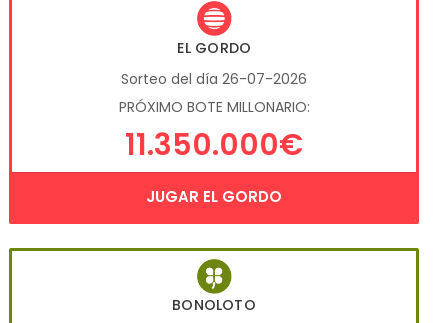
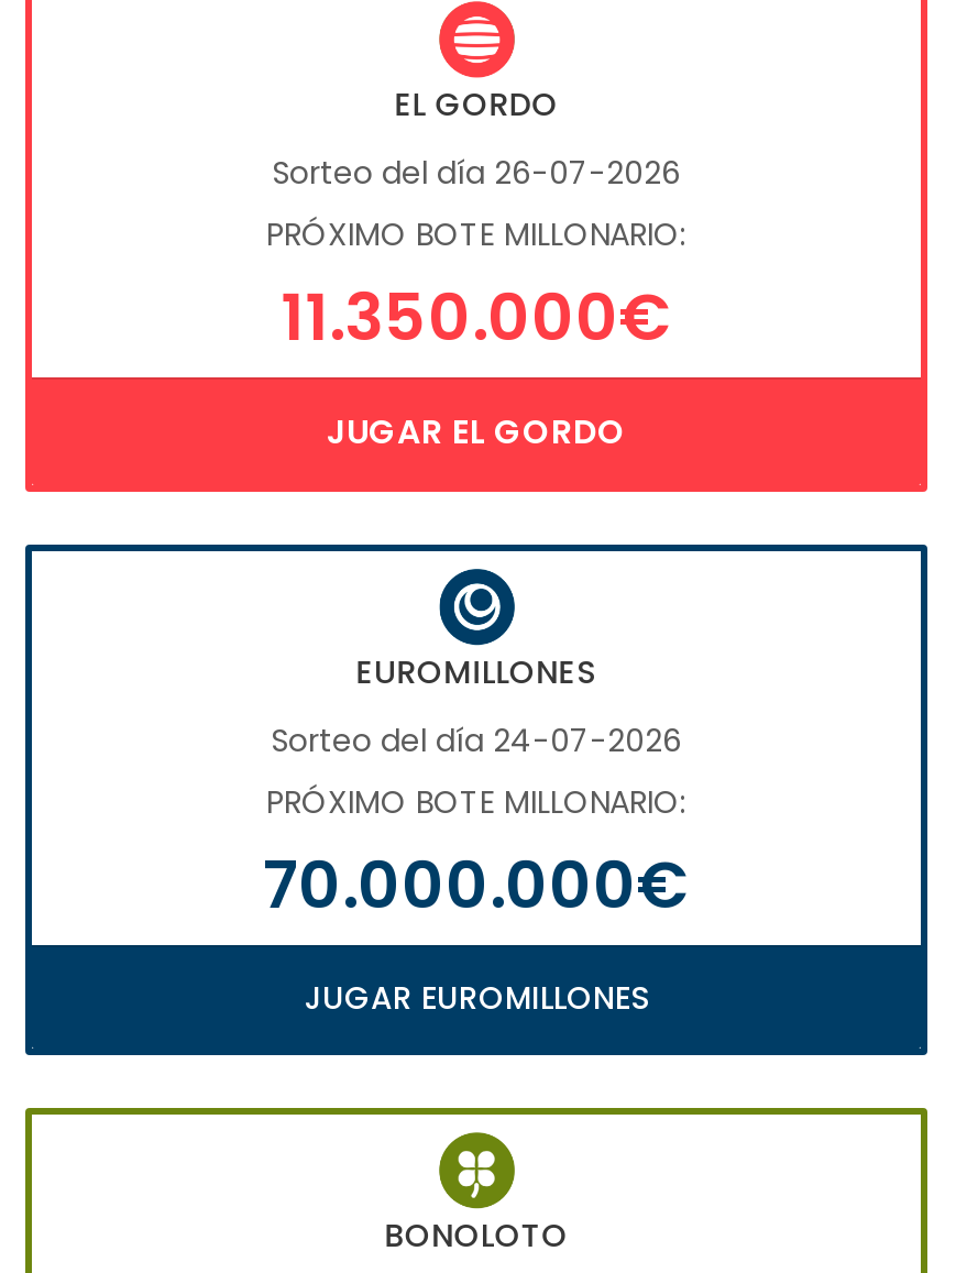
+ [image]
+ EUROMILLONES
+ Sorteo del día 24-07-2026
+ PRÓXIMO BOTE MILLONARIO:
+ 70.000.000€
+ JUGAR EUROMILLONES
